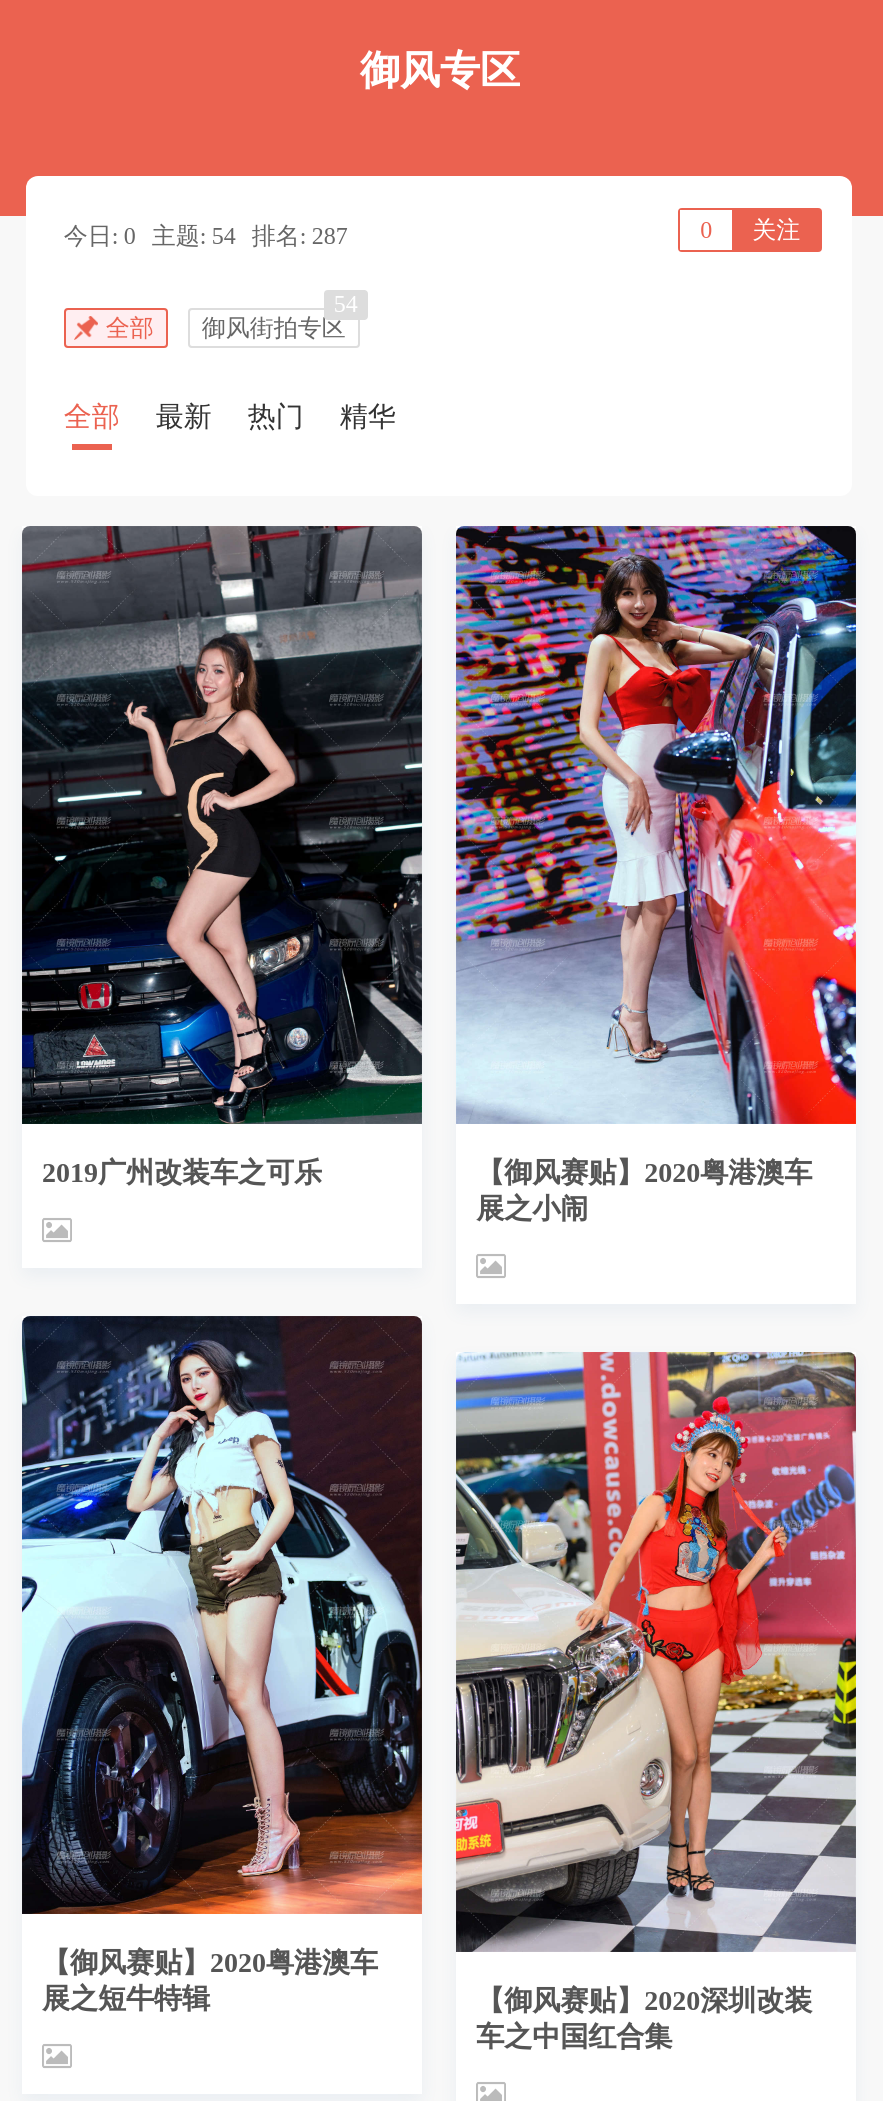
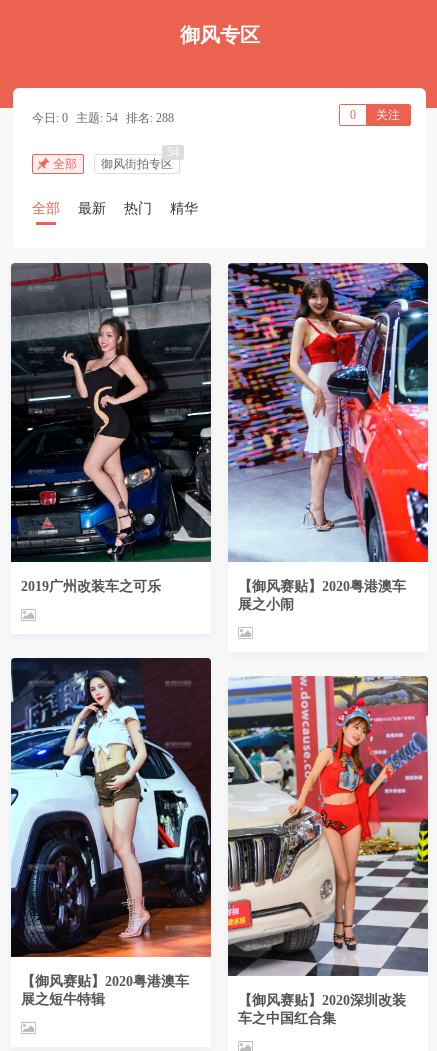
- 今日: 0 主题: 54 排名: 287
+ 今日: 0 主题: 54 排名: 288
